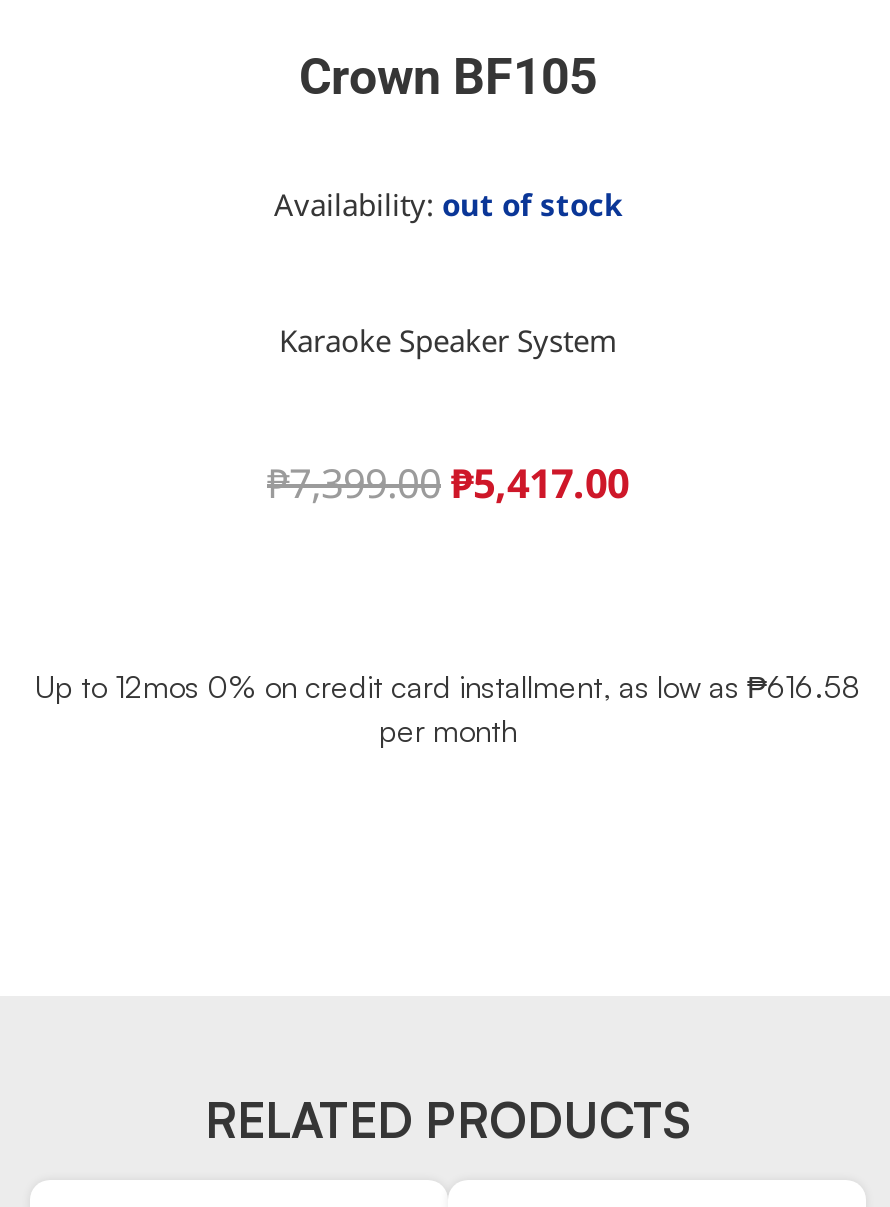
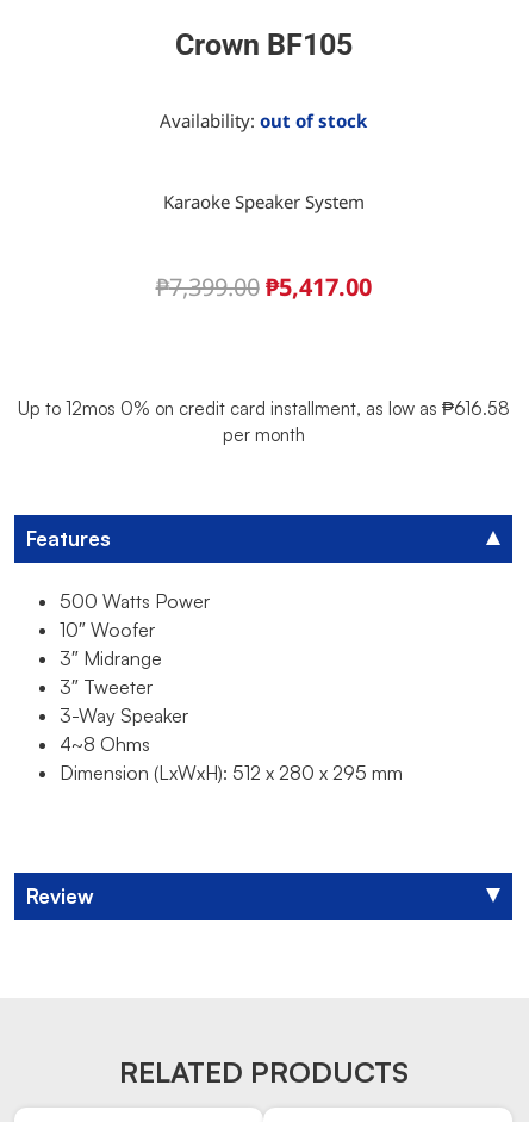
+ Features
+ 500 Watts Power
+ 10″ Woofer
+ 3″ Midrange
+ 3″ Tweeter
+ 3-Way Speaker
+ 4~8 Ohms
+ Dimension (LxWxH): 512 x 280 x 295 mm

+ Review
